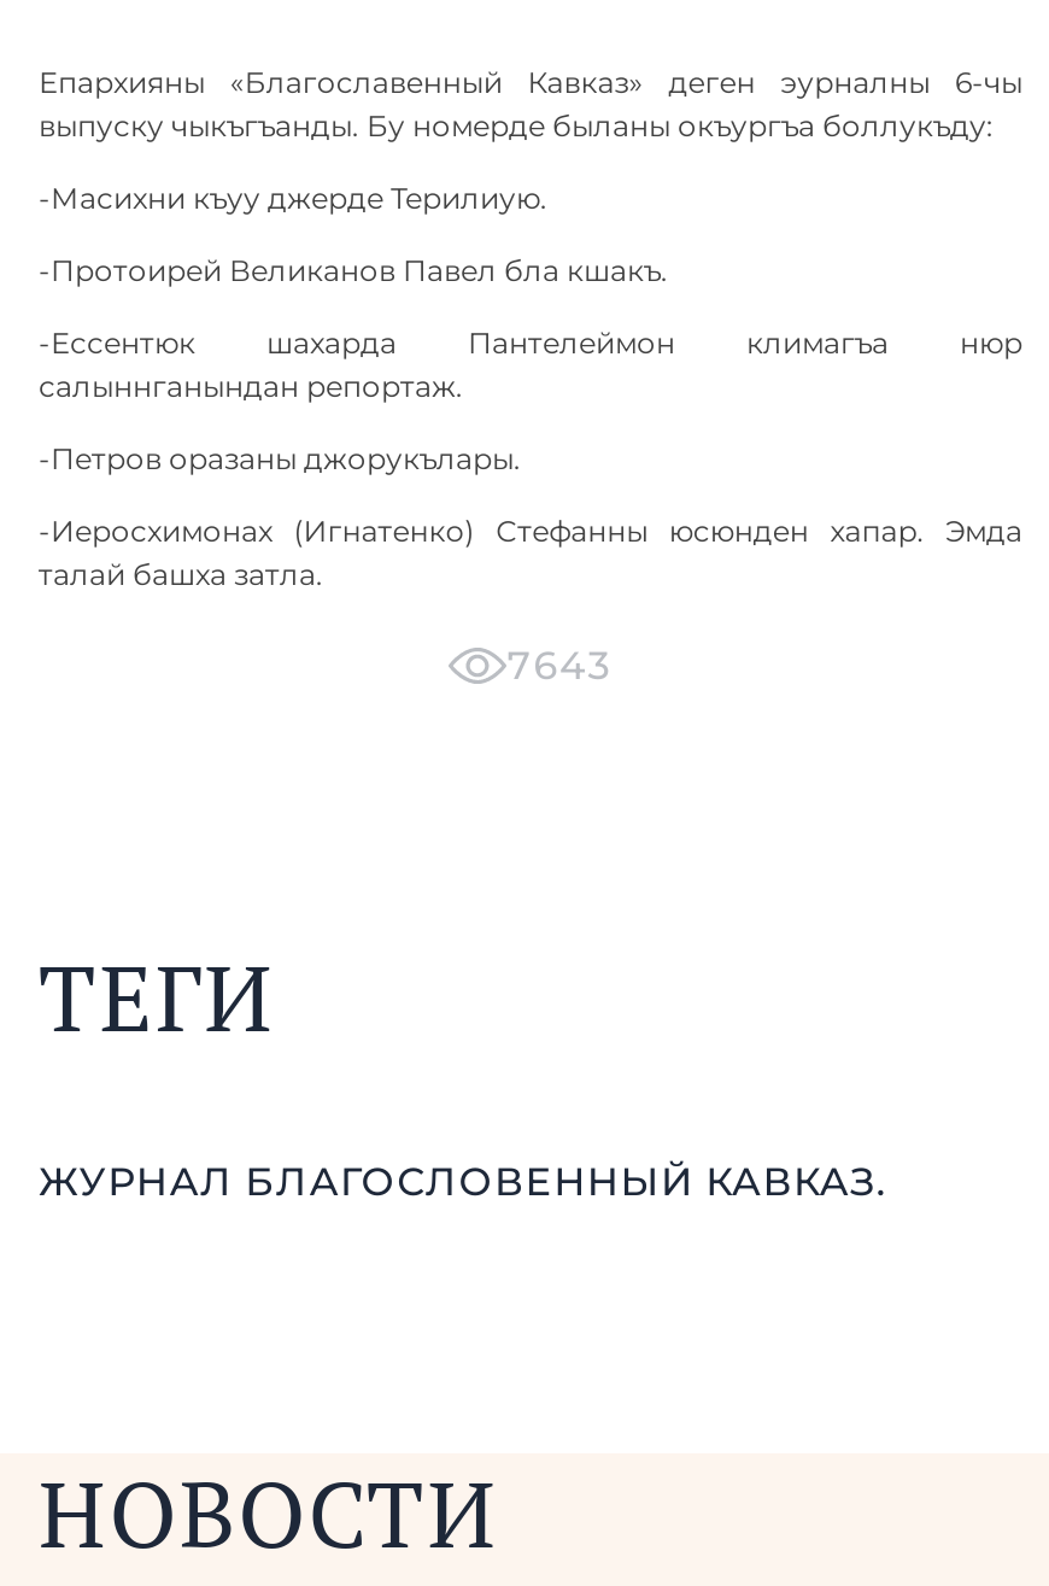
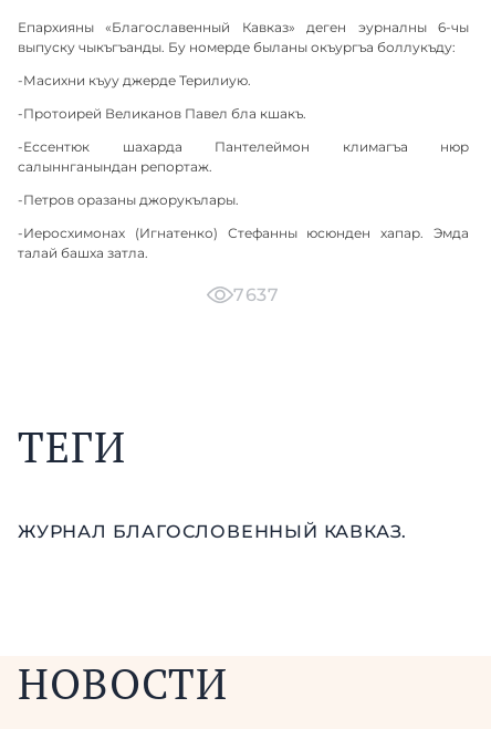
- 7643
+ 7637
